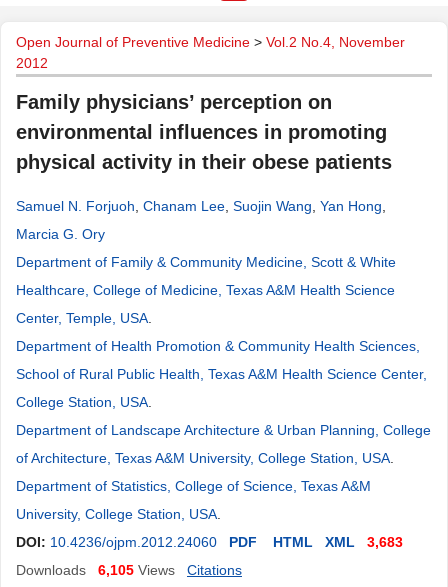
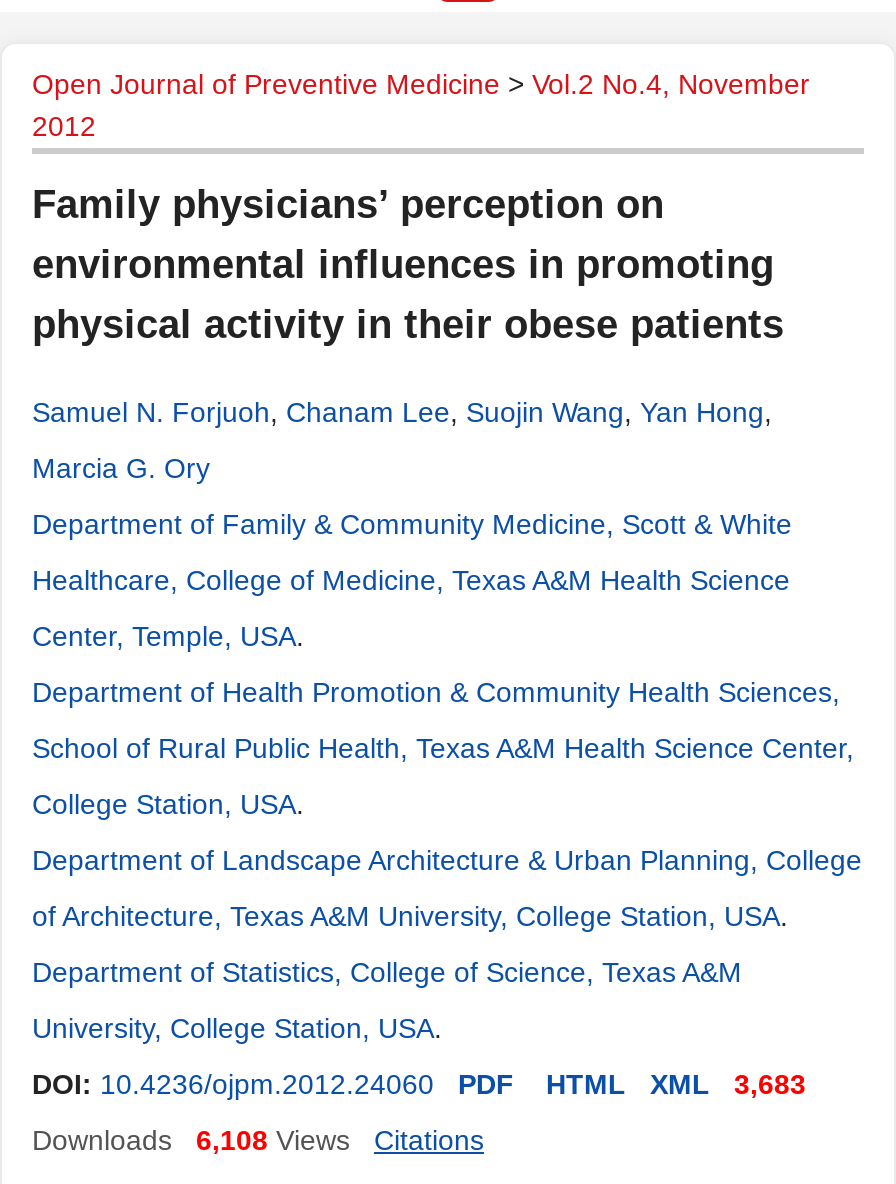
- Downloads 6,105 Views
+ Downloads 6,108 Views
